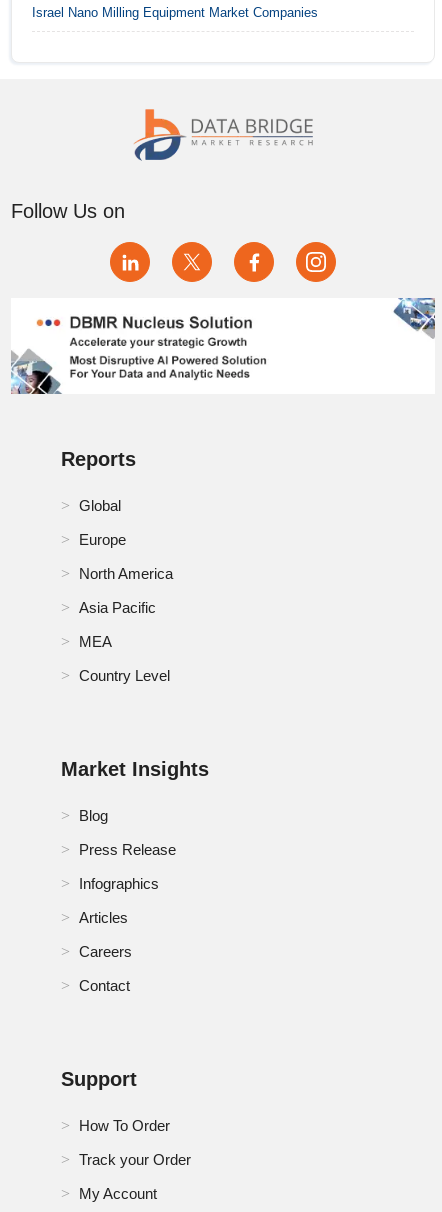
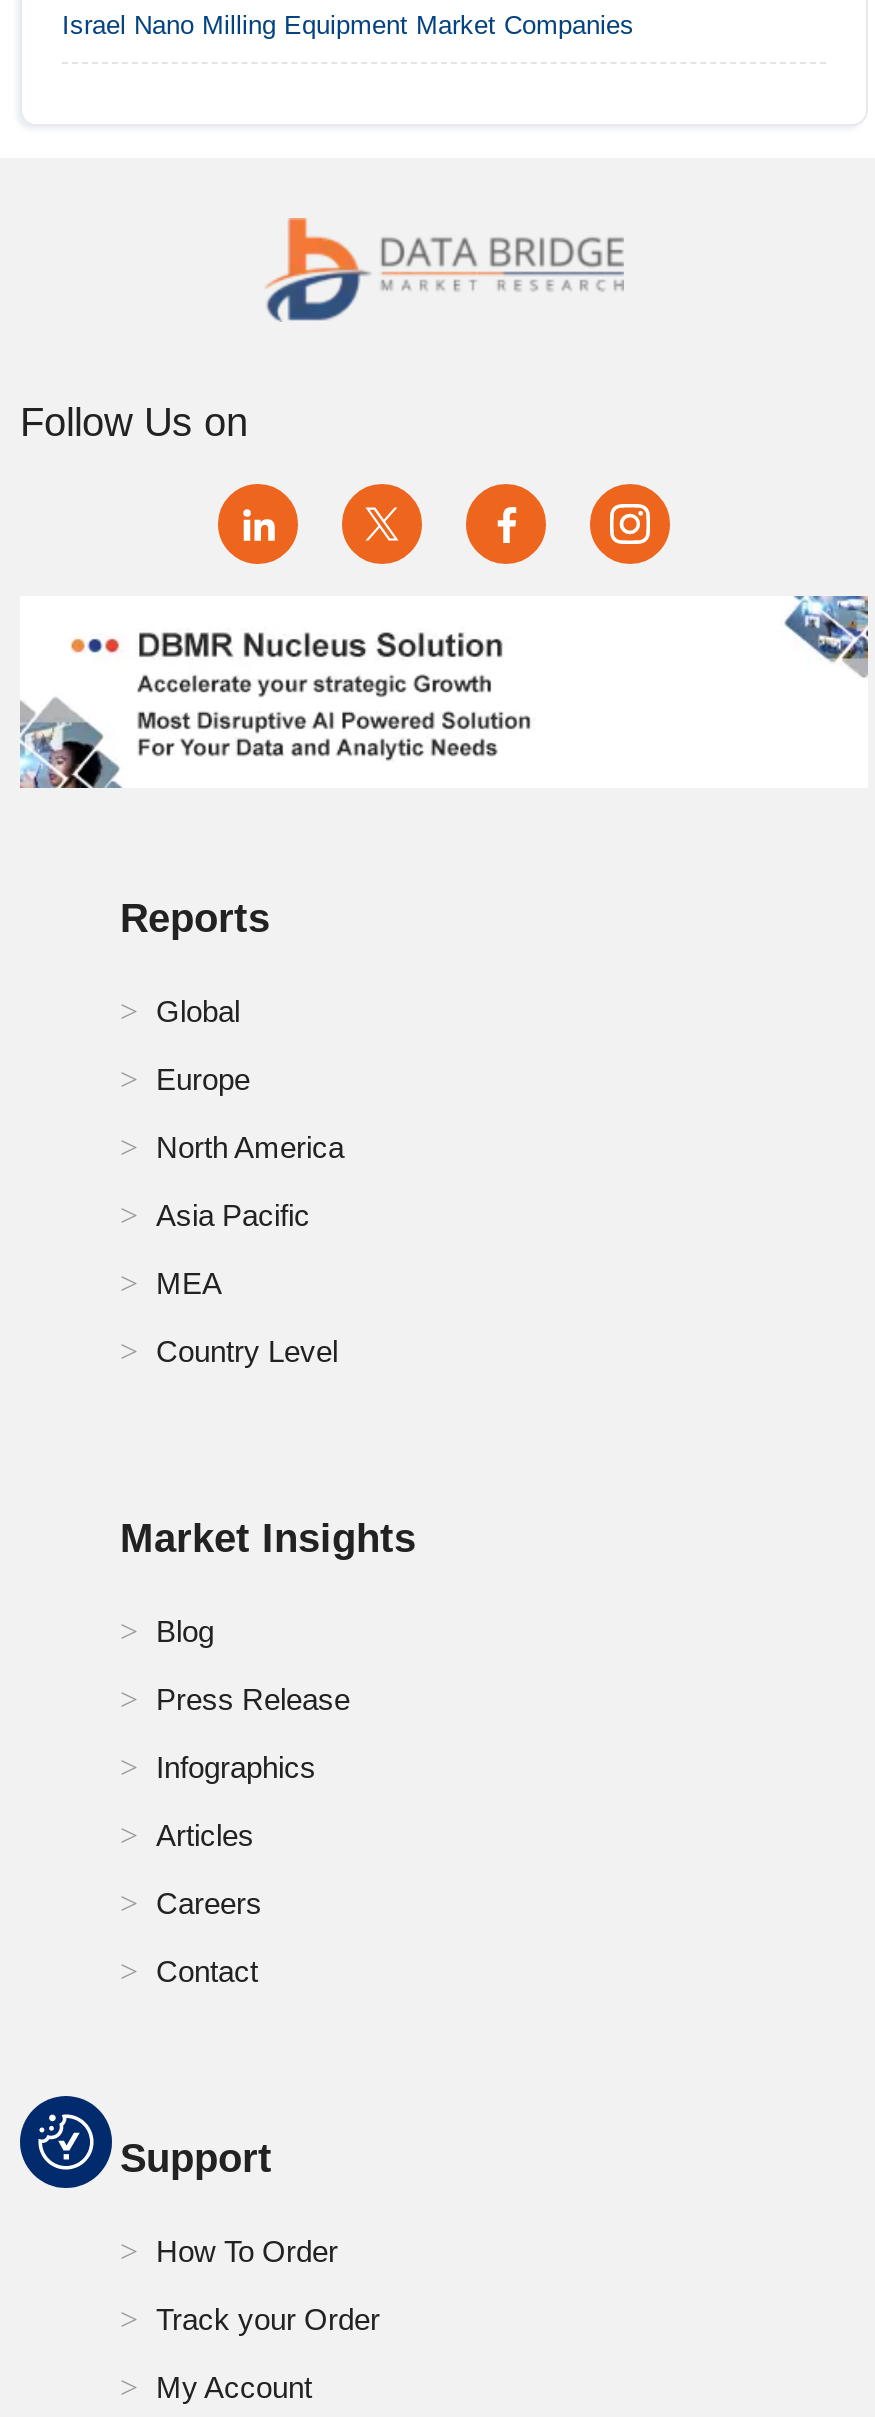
+ [image]
